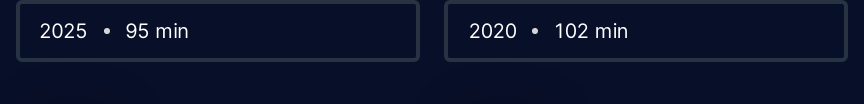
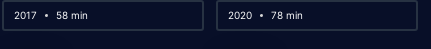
- 2025
- 95 min
+ 2017
+ 58 min

- 2020 102 min
+ 2020 78 min
